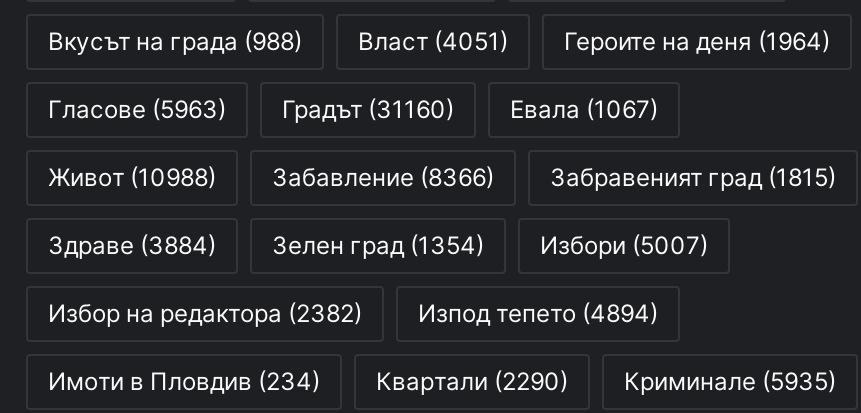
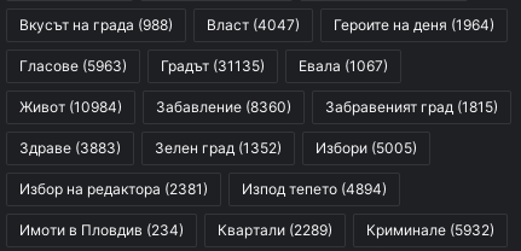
- Вкусът на града (988) Власт (4051) Героите на деня (1964)
+ Вкусът на града (988) Власт (4047) Героите на деня (1964)

- Гласове (5963) Градът (31160) Евала (1067)
+ Гласове (5963) Градът (31135) Евала (1067)

- Живот (10988)
+ Живот (10984)

- Забавление (8366)
+ Забавление (8360)

- Здраве (3884)
+ Здраве (3883)

- Зелен град (1354)
+ Зелен град (1352)

- Избори (5007)
+ Избори (5005)

- Избор на редактора (2382)
+ Избор на редактора (2381)

- Квартали (2290)
+ Квартали (2289)

- Криминале (5935)
+ Криминале (5932)
